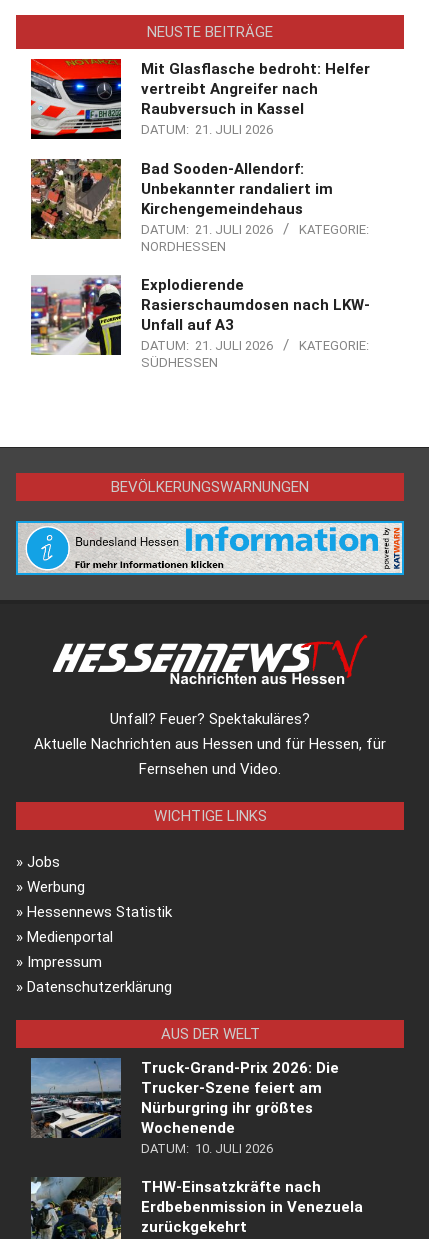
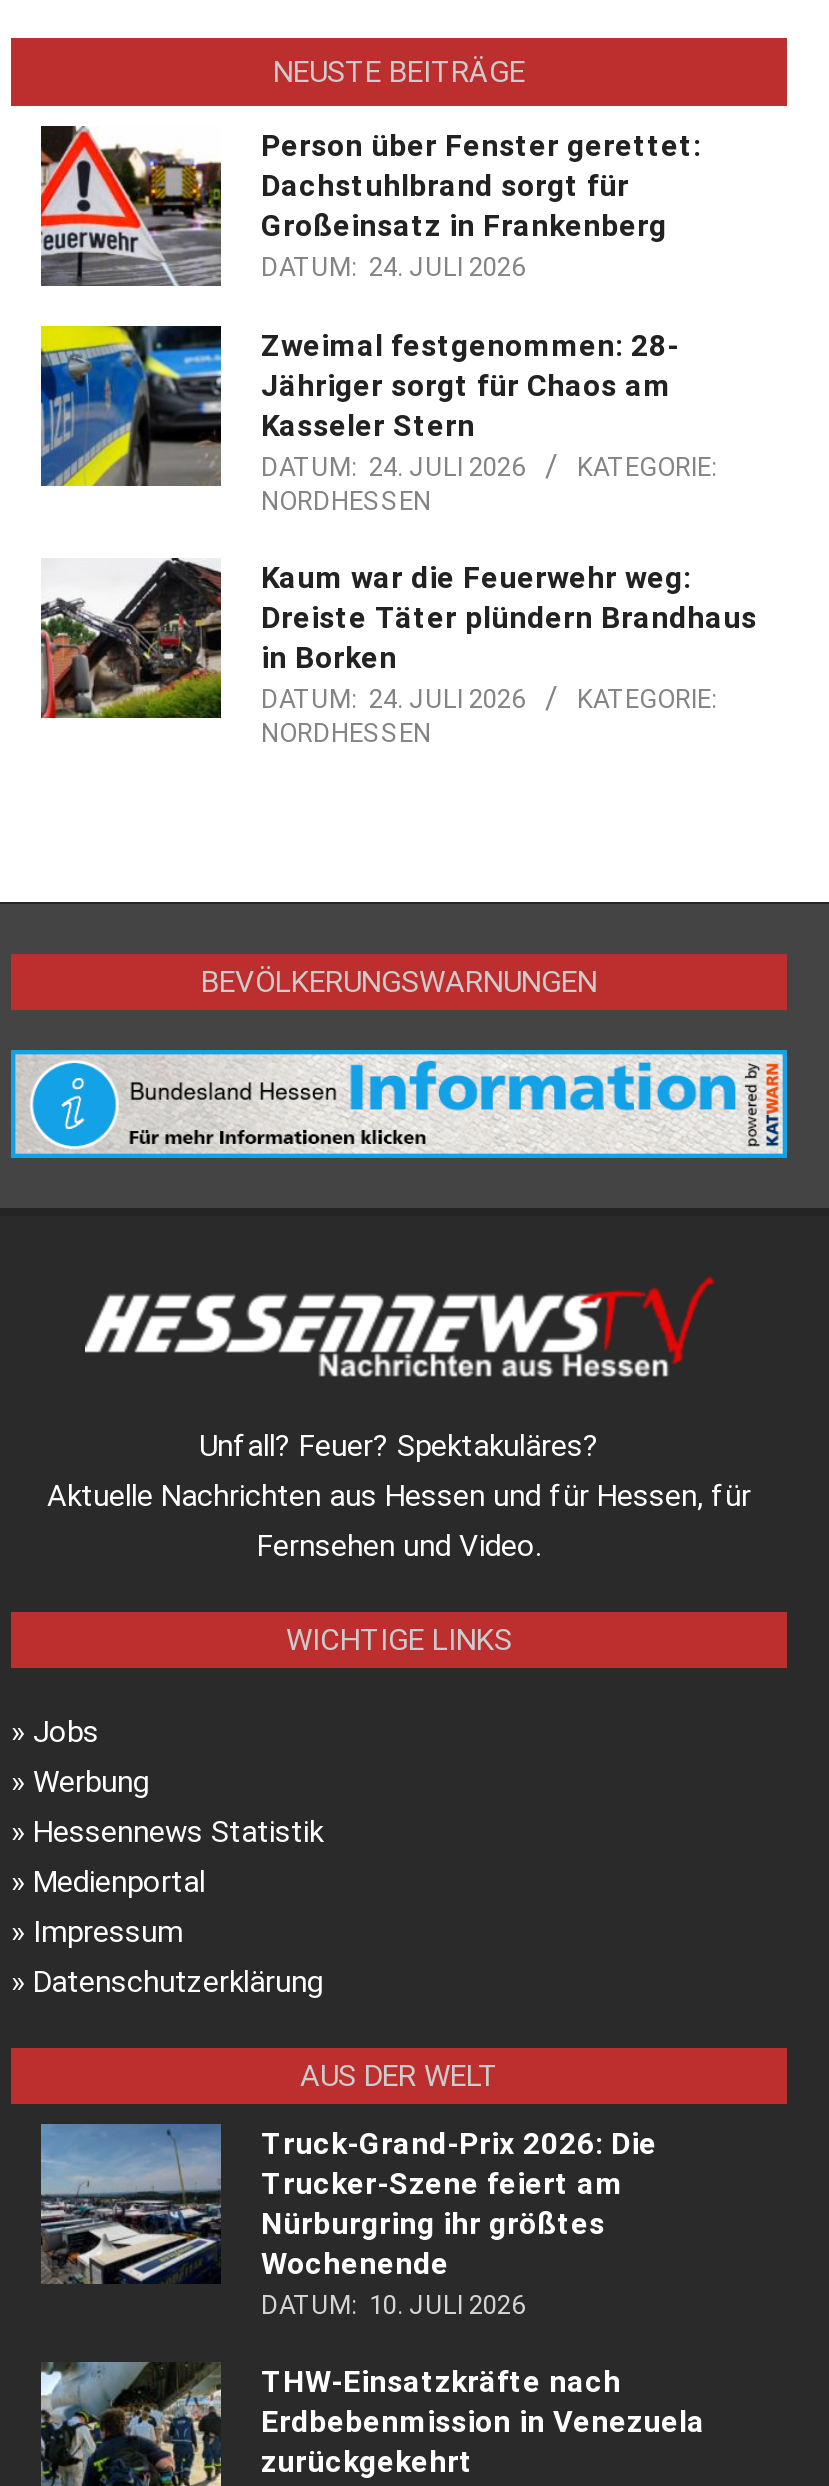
- [image]
- Mit Glasflasche bedroht: Helfer
- vertreibt Angreifer nach
- Raubversuch in Kassel
- DATUM: 21. JULI 2026
+ [image]
+ Person über Fenster gerettet:
+ Dachstuhlbrand sorgt für
+ Großeinsatz in Frankenberg
+ DATUM: 24. JULI 2026

- [image]
- Bad Sooden-Allendorf:
- Unbekannter randaliert im
- Kirchengemeindehaus
- DATUM: 21. JULI 2026
+ [image]
+ Zweimal festgenommen: 28-
+ Jähriger sorgt für Chaos am
+ Kasseler Stern
+ DATUM: 24. JULI 2026

- [image]
- Explodierende
- Rasierschaumdosen nach LKW-
- Unfall auf A3
- DATUM: 21. JULI 2026
+ [image]
+ Kaum war die Feuerwehr weg:
+ Dreiste Täter plündern Brandhaus
+ in Borken
+ DATUM: 24. JULI 2026

- SÜDHESSEN
+ NORDHESSEN
